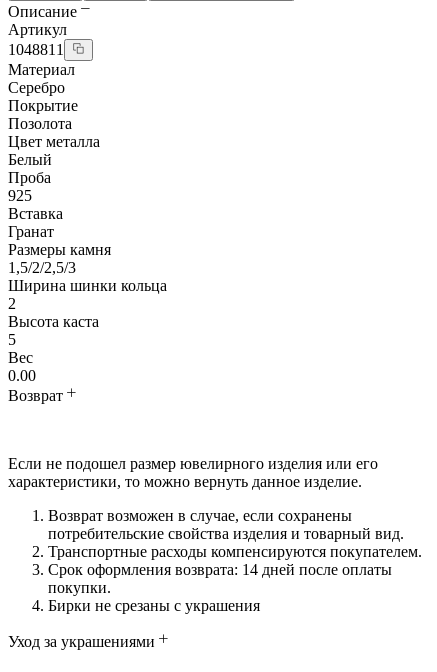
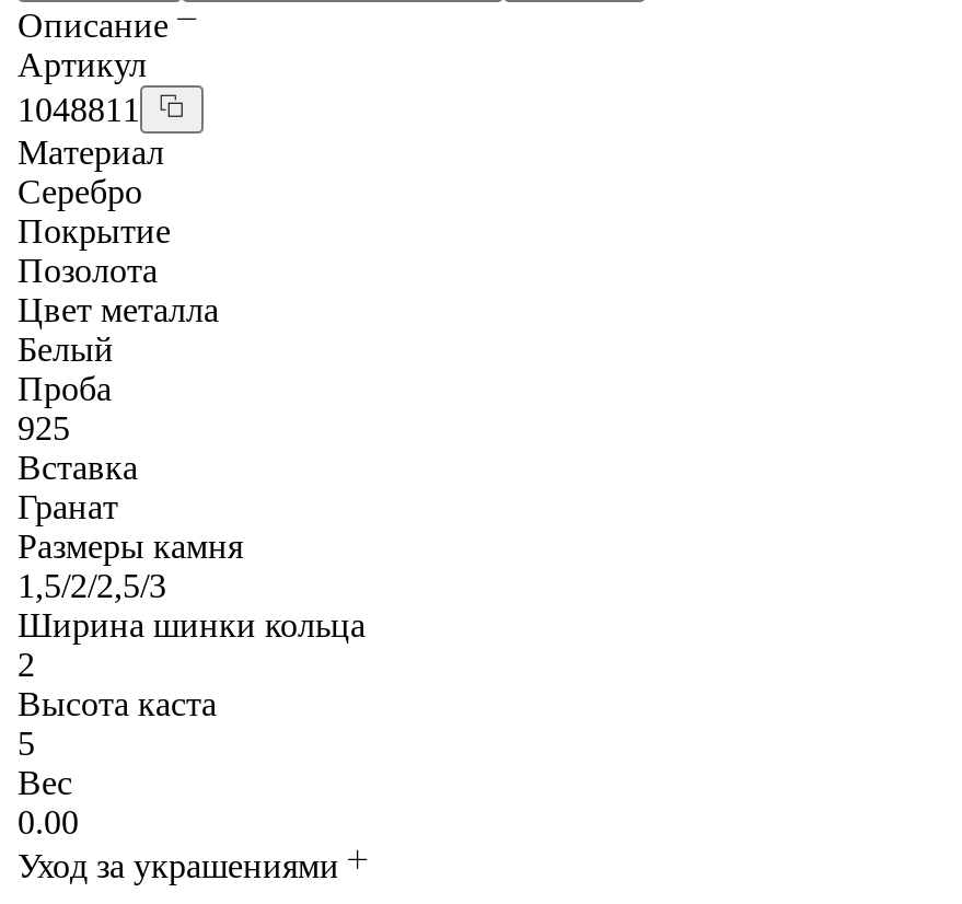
- Возврат

- Если не подошел размер ювелирного изделия или его
- характеристики, то можно вернуть данное изделие.
- Возврат возможен в случае, если сохранены
- потребительские свойства изделия и товарный вид.
- Транспортные расходы компенсируются покупателем.
- Срок оформления возврата: 14 дней после оплаты
- покупки.
- Бирки не срезаны с украшения
